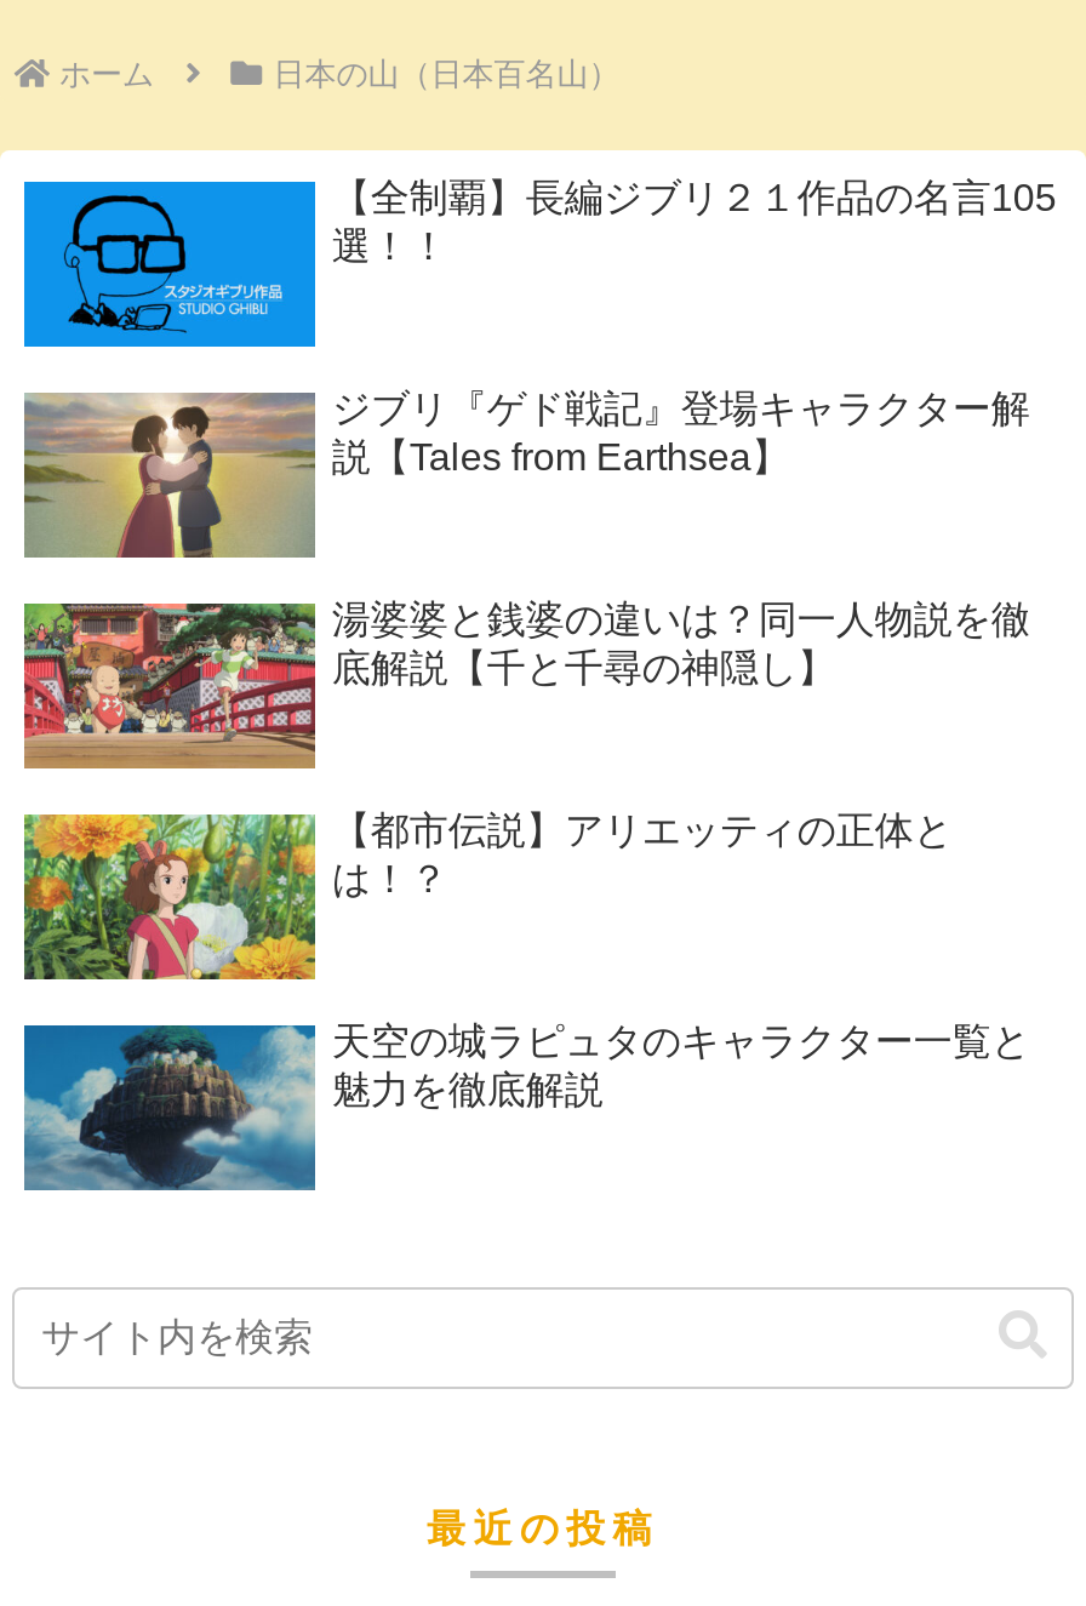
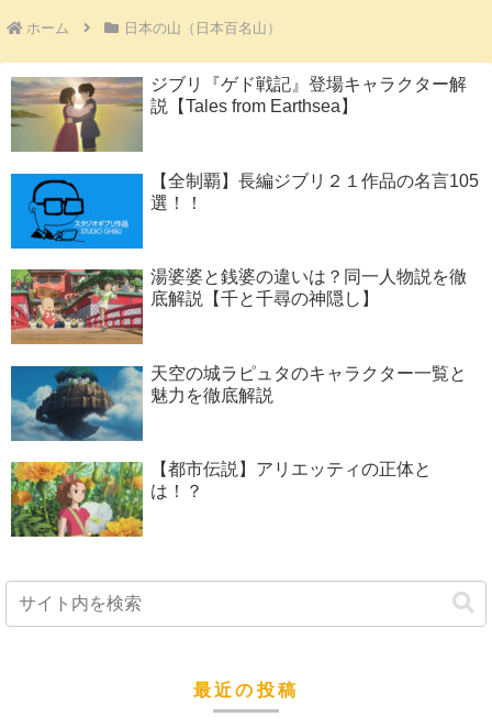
moved down: [image] | 【全制覇】長編ジブリ２１作品の名言105 | 選！！

moved up: [image] | ジブリ『ゲド戦記』登場キャラクター解 | 説【Tales from Earthsea】

moved down: [image] | 【都市伝説】アリエッティの正体と | は！？

moved up: [image] | 天空の城ラピュタのキャラクター一覧と | 魅力を徹底解説
